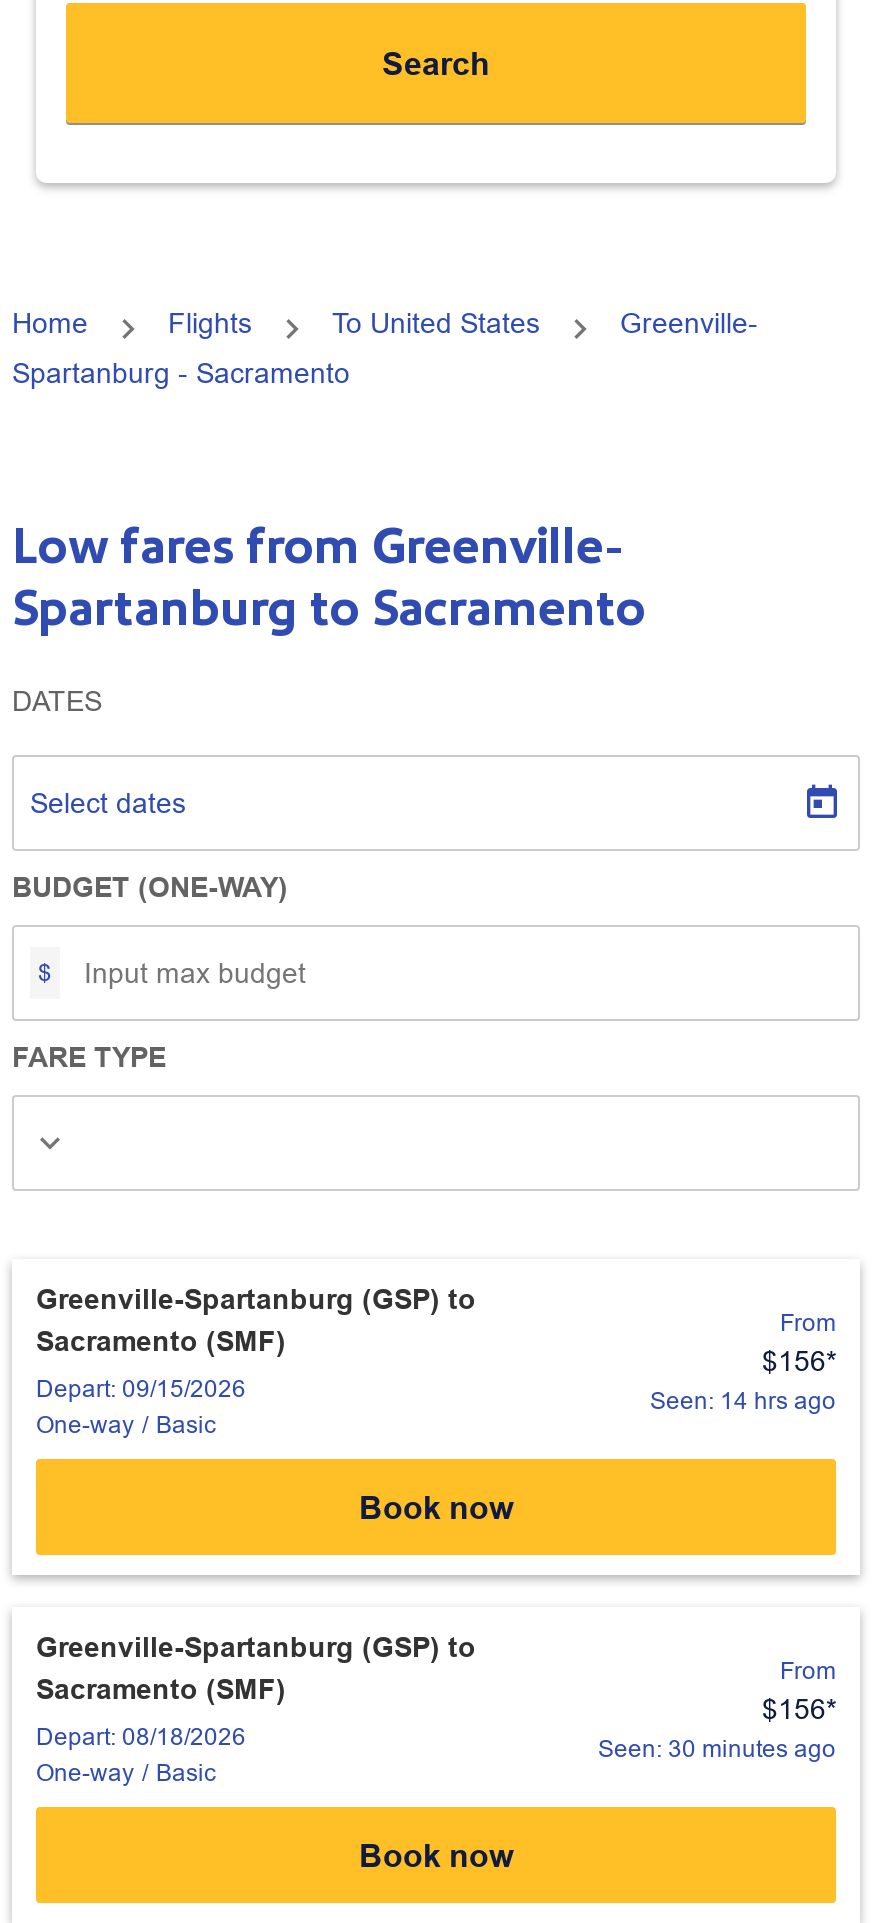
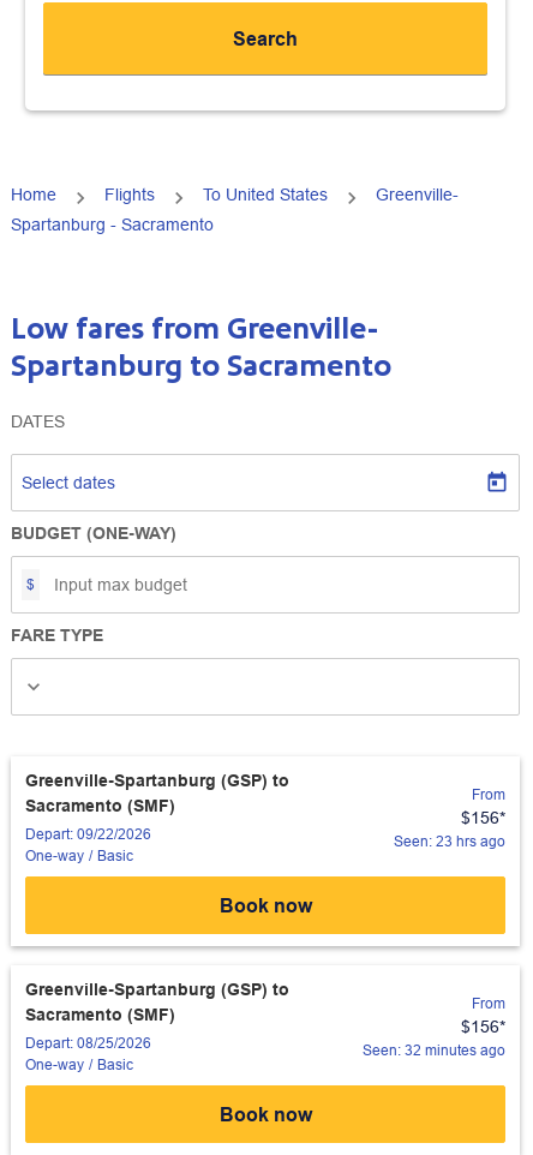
- Depart: 09/15/2026
+ Depart: 09/22/2026

- Seen: 14 hrs ago
+ Seen: 23 hrs ago

- Depart: 08/18/2026
+ Depart: 08/25/2026

- Seen: 30 minutes ago
+ Seen: 32 minutes ago
